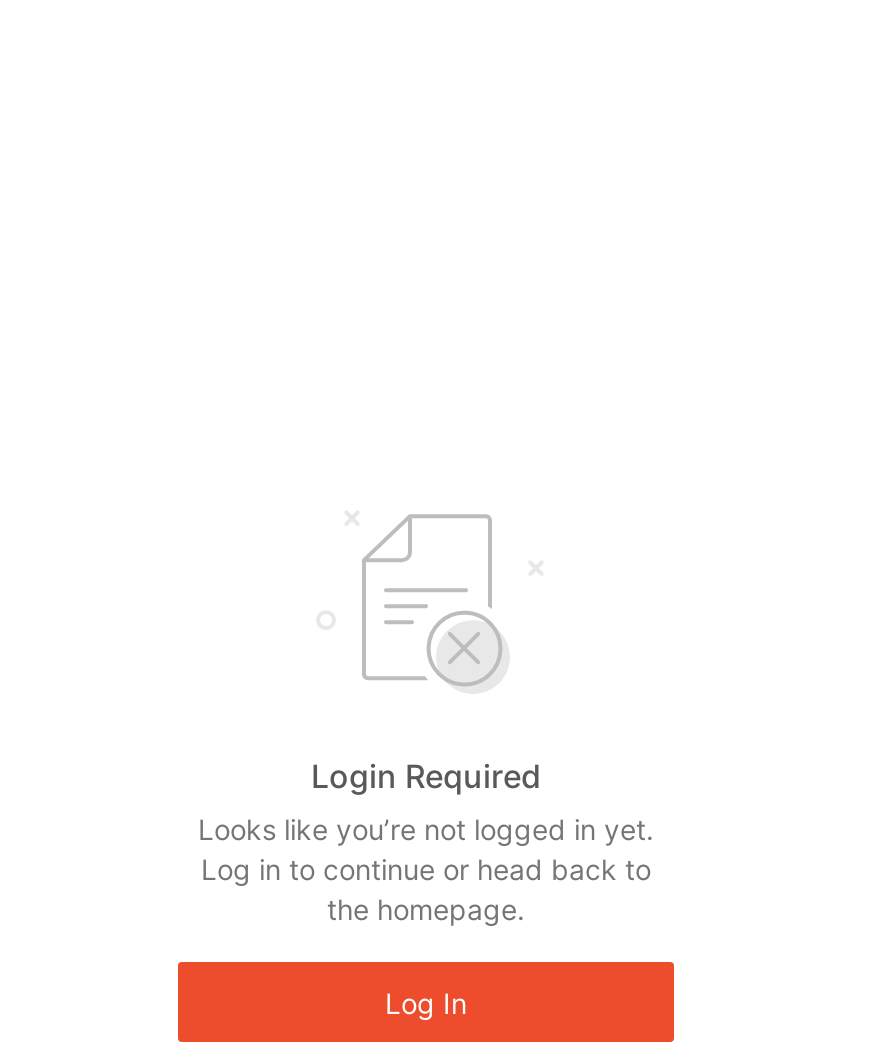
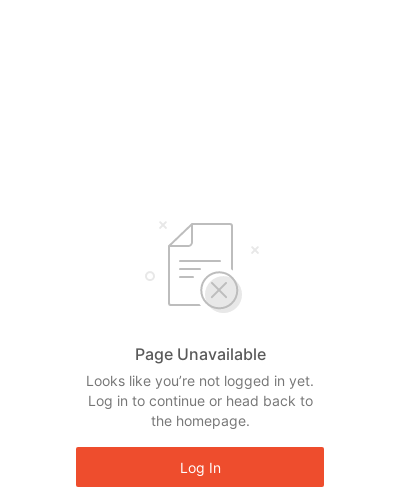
- Login Required
+ Page Unavailable
